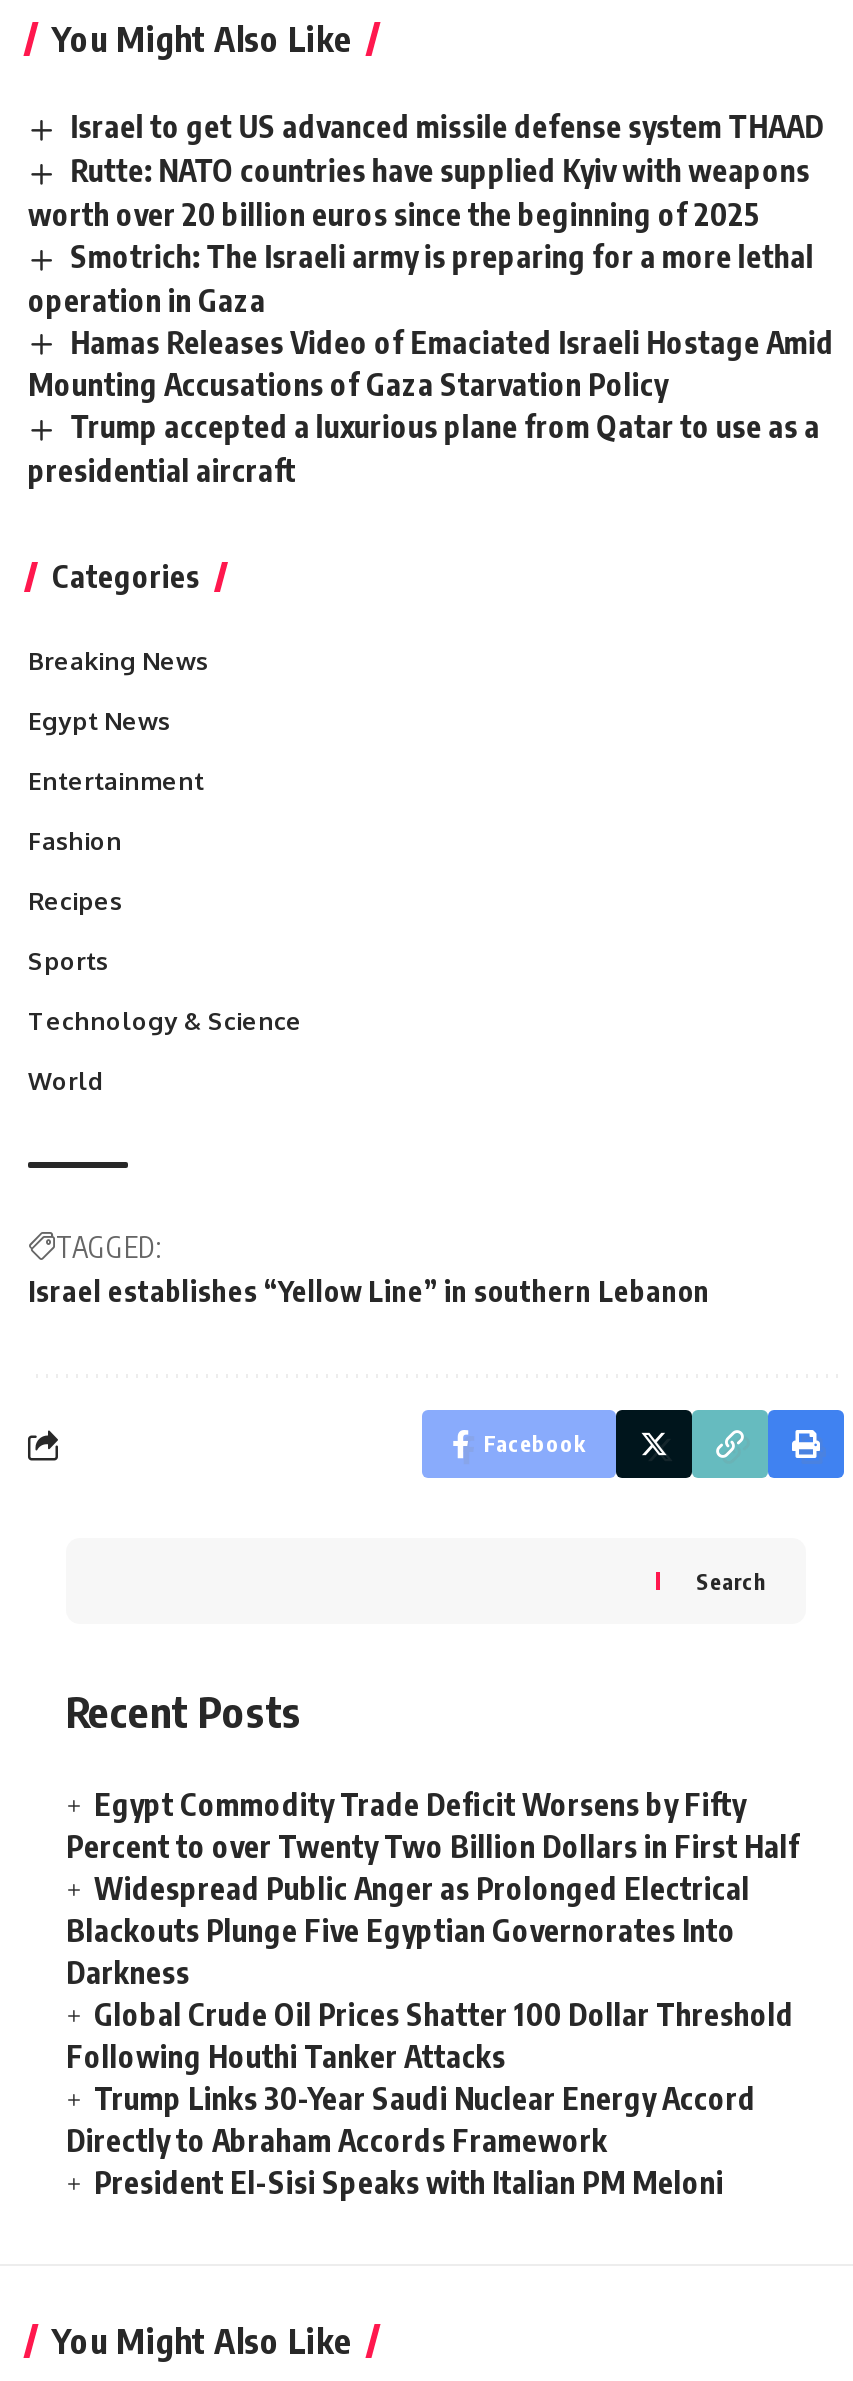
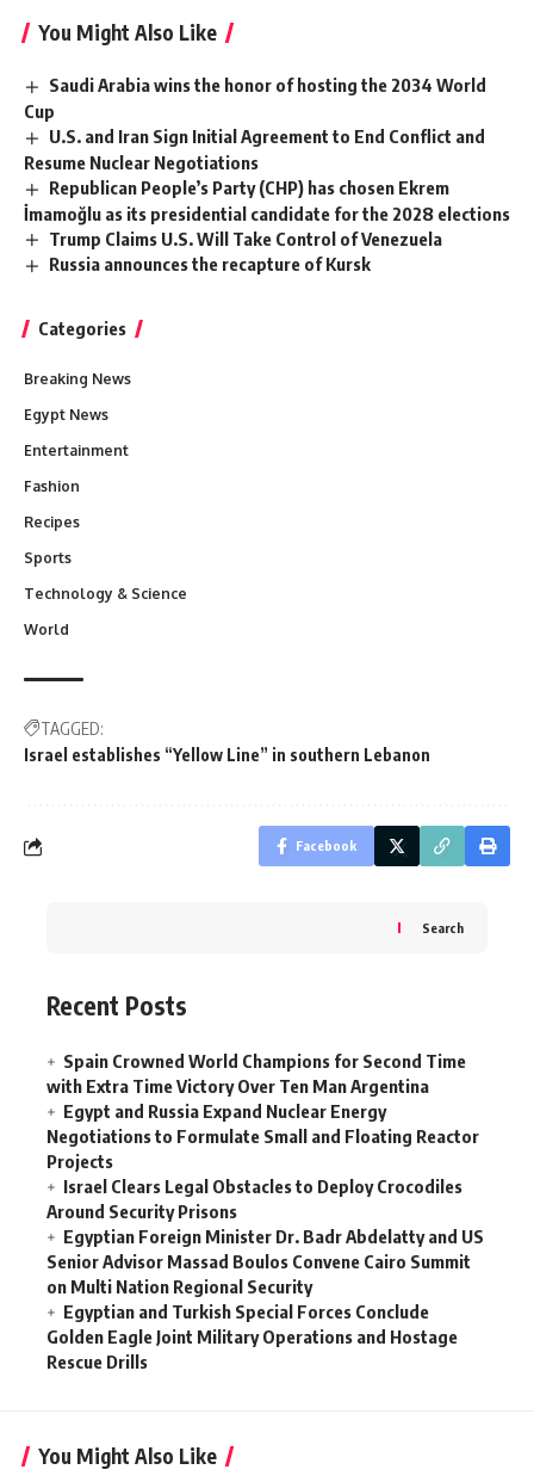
- Israel to get US advanced missile defense system THAAD
- Rutte: NATO countries have supplied Kyiv with weapons
- worth over 20 billion euros since the beginning of 2025
- Smotrich: The Israeli army is preparing for a more lethal
- operation in Gaza
- Hamas Releases Video of Emaciated Israeli Hostage Amid
- Mounting Accusations of Gaza Starvation Policy
- Trump accepted a luxurious plane from Qatar to use as a
- presidential aircraft
+ Saudi Arabia wins the honor of hosting the 2034 World
+ Cup
+ U.S. and Iran Sign Initial Agreement to End Conflict and
+ Resume Nuclear Negotiations
+ Republican People’s Party (CHP) has chosen Ekrem
+ İmamoğlu as its presidential candidate for the 2028 elections
+ Trump Claims U.S. Will Take Control of Venezuela
+ Russia announces the recapture of Kursk

moved up: Categories | Breaking News | Egypt News | ... | Search | Recent Posts

- Egypt Commodity Trade Deficit Worsens by Fifty
- Percent to over Twenty Two Billion Dollars in First Half
- Widespread Public Anger as Prolonged Electrical
- Blackouts Plunge Five Egyptian Governorates Into
- Darkness
- Global Crude Oil Prices Shatter 100 Dollar Threshold
- Following Houthi Tanker Attacks
- Trump Links 30-Year Saudi Nuclear Energy Accord
- Directly to Abraham Accords Framework
- President El-Sisi Speaks with Italian PM Meloni
+ Spain Crowned World Champions for Second Time
+ with Extra Time Victory Over Ten Man Argentina
+ Egypt and Russia Expand Nuclear Energy
+ Negotiations to Formulate Small and Floating Reactor
+ Projects
+ Israel Clears Legal Obstacles to Deploy Crocodiles
+ Around Security Prisons
+ Egyptian Foreign Minister Dr. Badr Abdelatty and US
+ Senior Advisor Massad Boulos Convene Cairo Summit
+ on Multi Nation Regional Security
+ Egyptian and Turkish Special Forces Conclude
+ Golden Eagle Joint Military Operations and Hostage
+ Rescue Drills
